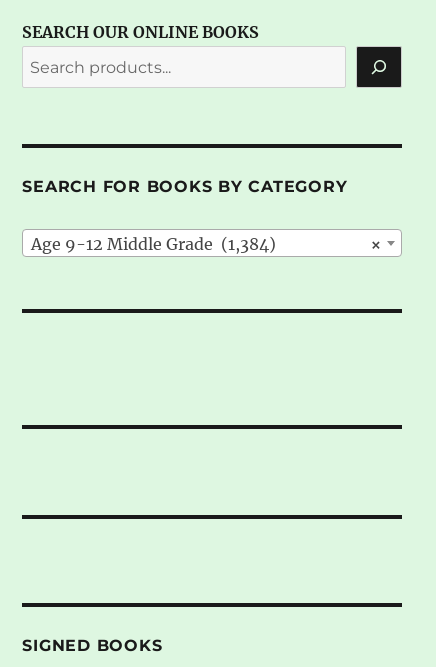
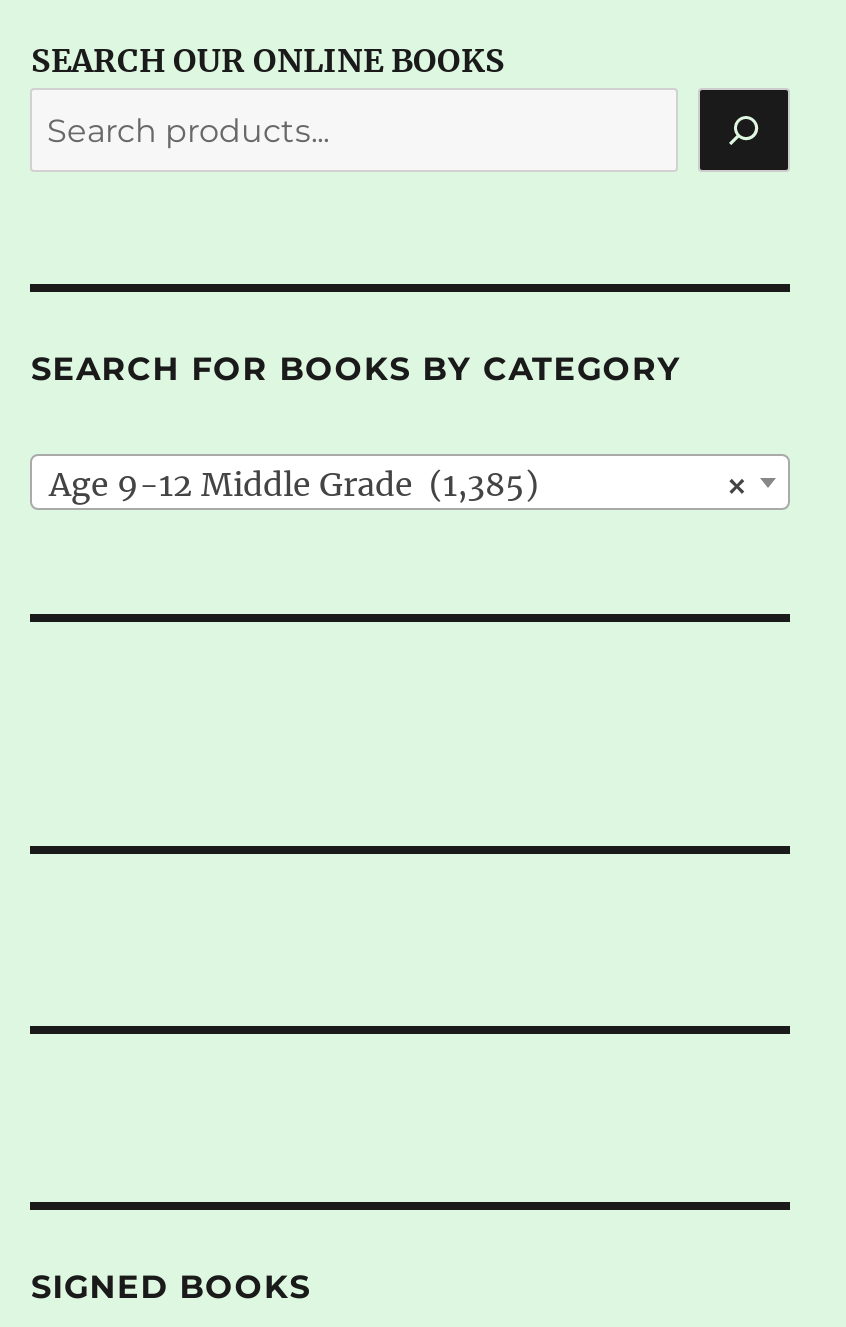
- Age 9-12 Middle Grade (1,384)
+ Age 9-12 Middle Grade (1,385)
